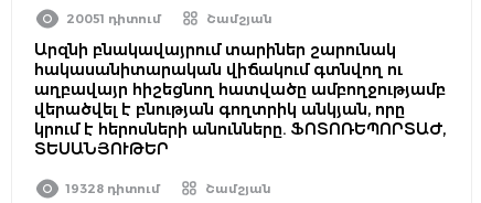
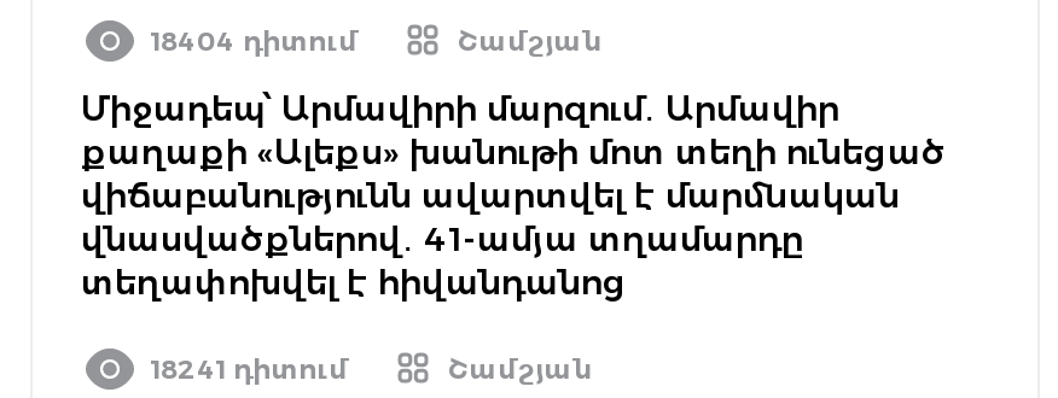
- 20051 դիտում
+ 18404 դիտում

- Արզնի բնակավայրում տարիներ շարունակ
- հակասանիտարական վիճակում գտնվող ու
- աղբավայր հիշեցնող հատվածը ամբողջությամբ
- վերածվել է բնության գողտրիկ անկյան, որը
- կրում է հերոսների անունները. ՖՈՏՈՌԵՊՈՐՏԱԺ,
- ՏԵՍԱՆՅՈՒԹԵՐ
+ Միջադեպ՝ Արմավիրի մարզում․ Արմավիր
+ քաղաքի «Ալեքս» խանութի մոտ տեղի ունեցած
+ վիճաբանությունն ավարտվել է մարմնական
+ վնասվածքներով․ 41-ամյա տղամարդը
+ տեղափոխվել է հիվանդանոց

- 19328 դիտում
+ 18241 դիտում
